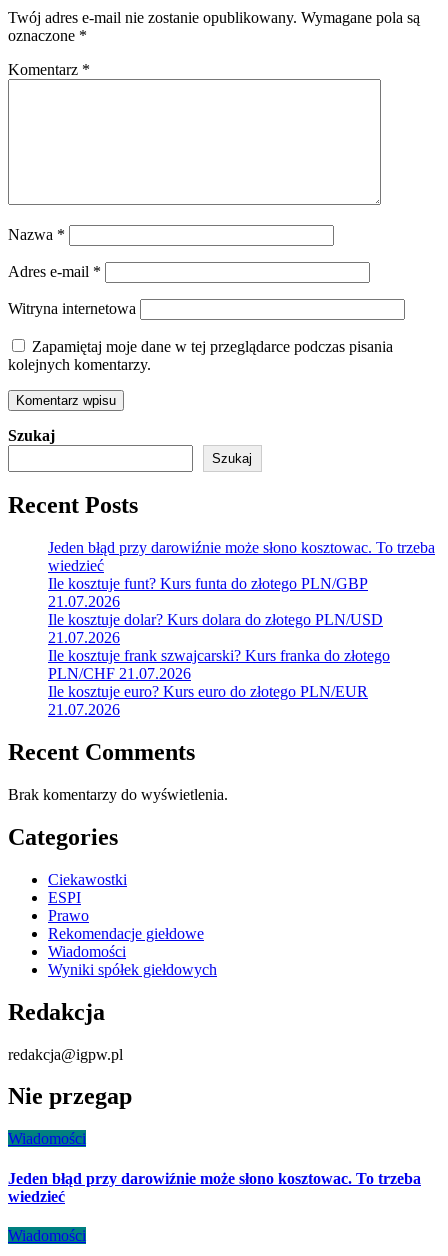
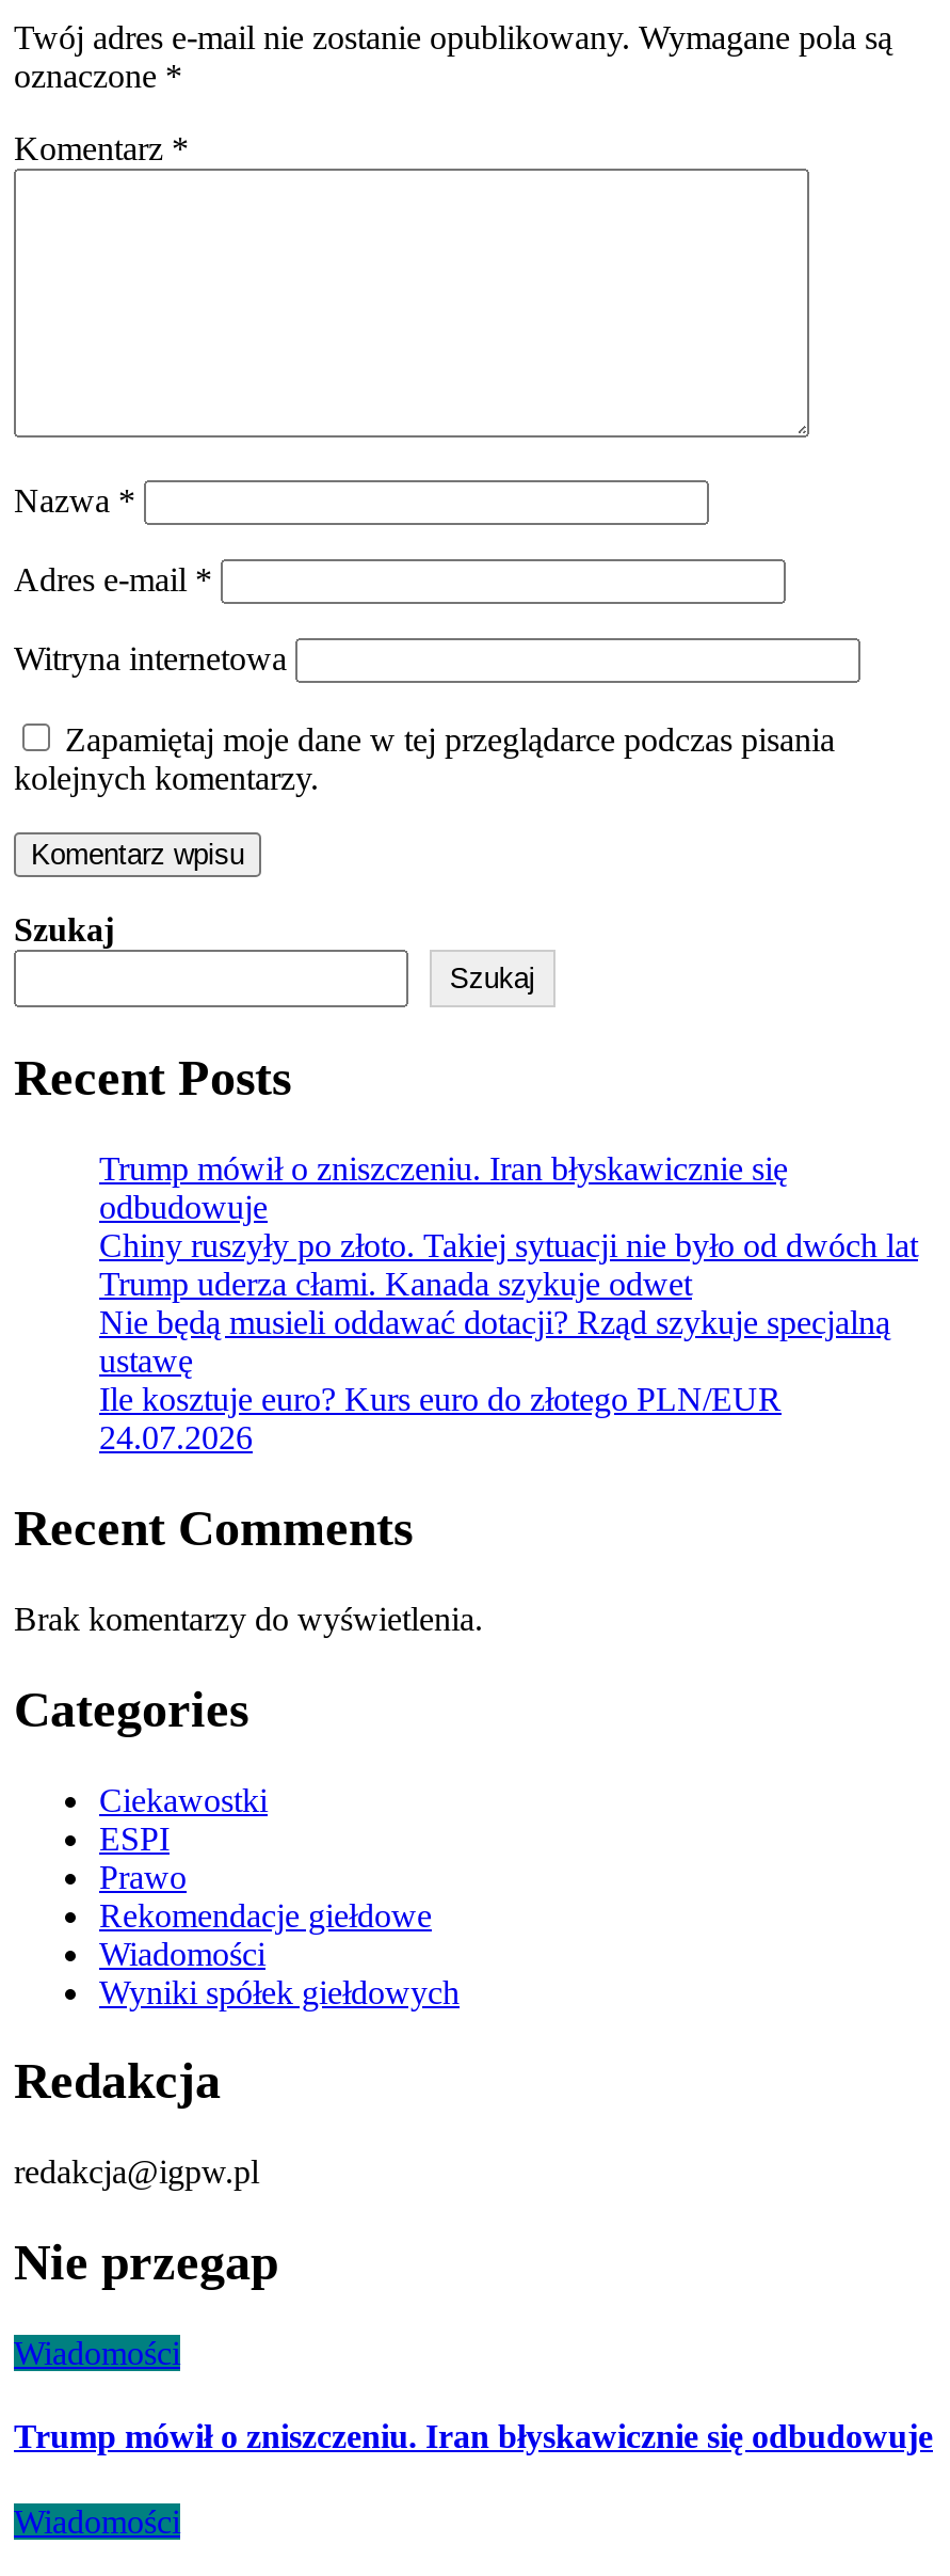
- Jeden błąd przy darowiźnie może słono kosztowac. To trzeba
- wiedzieć
- Ile kosztuje funt? Kurs funta do złotego PLN/GBP
- 21.07.2026
- Ile kosztuje dolar? Kurs dolara do złotego PLN/USD
- 21.07.2026
- Ile kosztuje frank szwajcarski? Kurs franka do złotego
- PLN/CHF 21.07.2026
+ Trump mówił o zniszczeniu. Iran błyskawicznie się
+ odbudowuje
+ Chiny ruszyły po złoto. Takiej sytuacji nie było od dwóch lat
+ Trump uderza cłami. Kanada szykuje odwet
+ Nie będą musieli oddawać dotacji? Rząd szykuje specjalną
+ ustawę

- 21.07.2026
+ 24.07.2026

- Jeden błąd przy darowiźnie może słono kosztowac. To trzeba
- wiedzieć
+ Trump mówił o zniszczeniu. Iran błyskawicznie się odbudowuje
